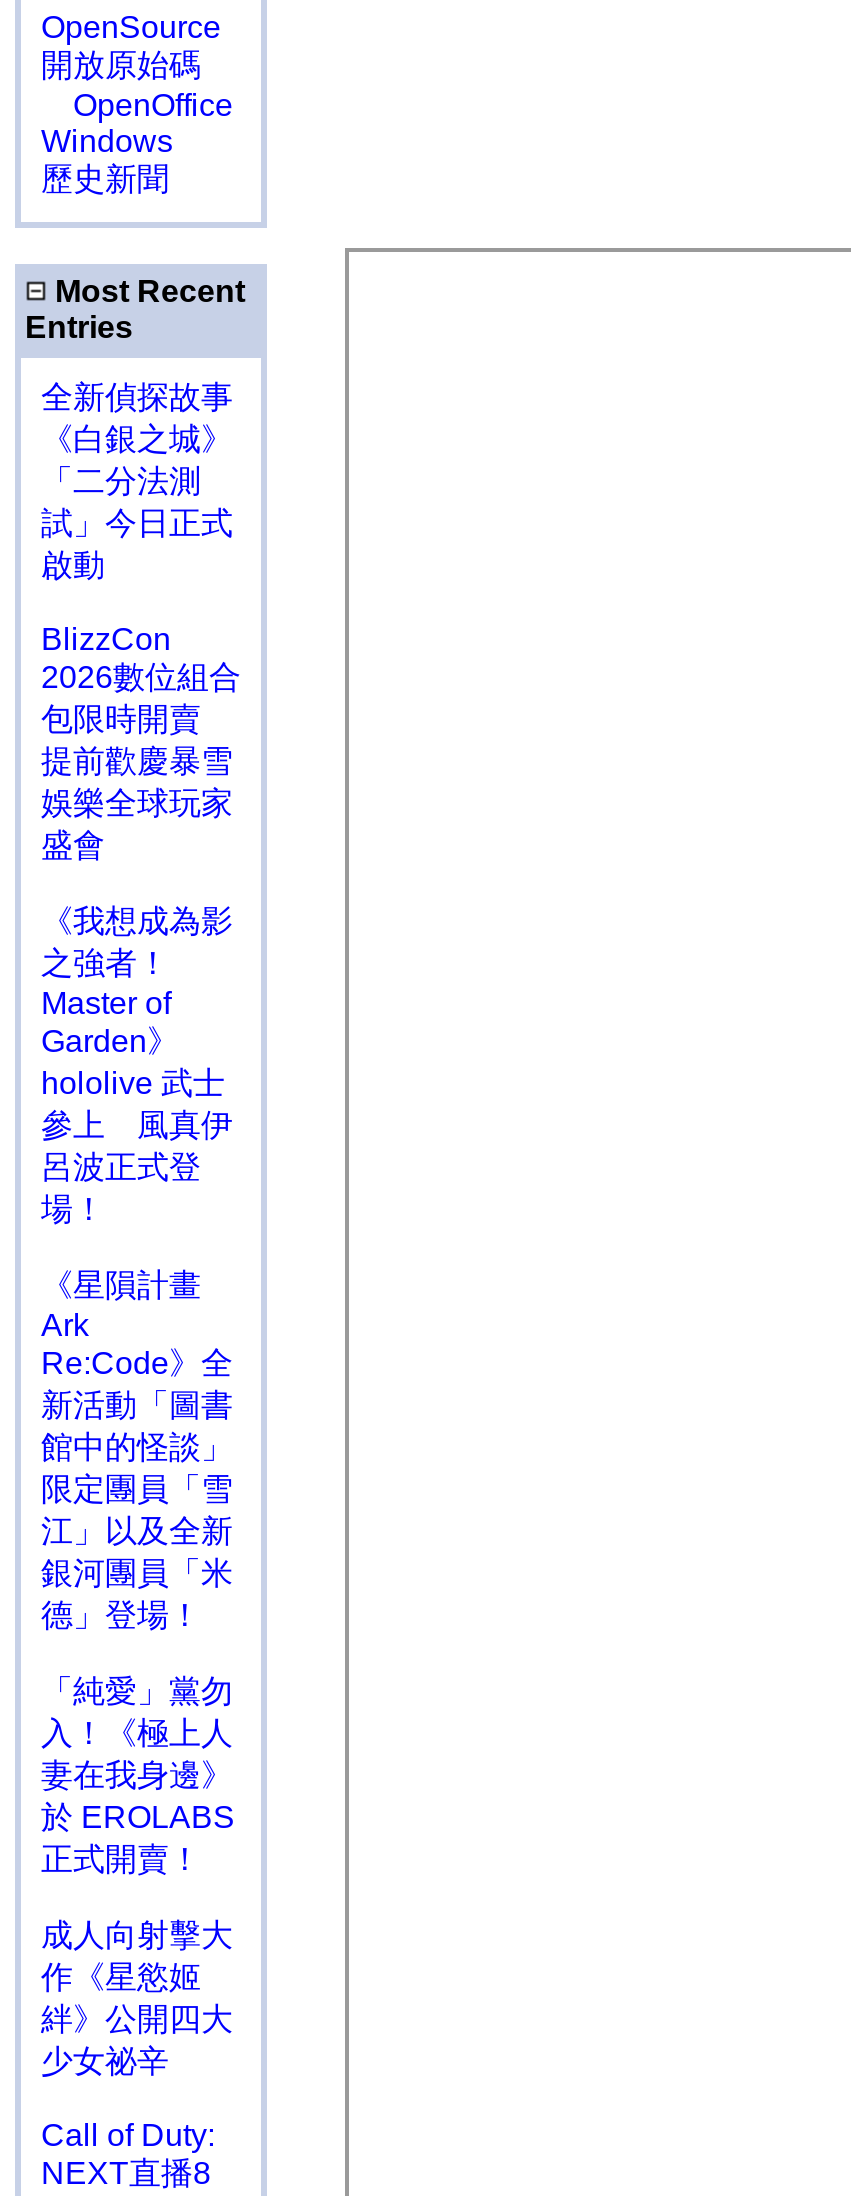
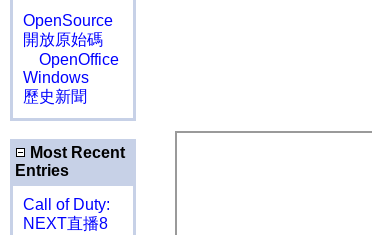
- 全新偵探故事
- 《白銀之城》
- 「二分法測
- 試」今日正式
- 啟動
- BlizzCon
- 2026數位組合
- 包限時開賣
- 提前歡慶暴雪
- 娛樂全球玩家
- 盛會
- 《我想成為影
- 之強者！
- Master of
- Garden》
- hololive 武士
- 參上 風真伊
- 呂波正式登
- 場！
- 《星隕計畫
- Ark
- Re:Code》全
- 新活動「圖書
- 館中的怪談」
- 限定團員「雪
- 江」以及全新
- 銀河團員「米
- 德」登場！
- 「純愛」黨勿
- 入！《極上人
- 妻在我身邊》
- 於 EROLABS
- 正式開賣！
- 成人向射擊大
- 作《星慾姬
- 絆》公開四大
- 少女祕辛
